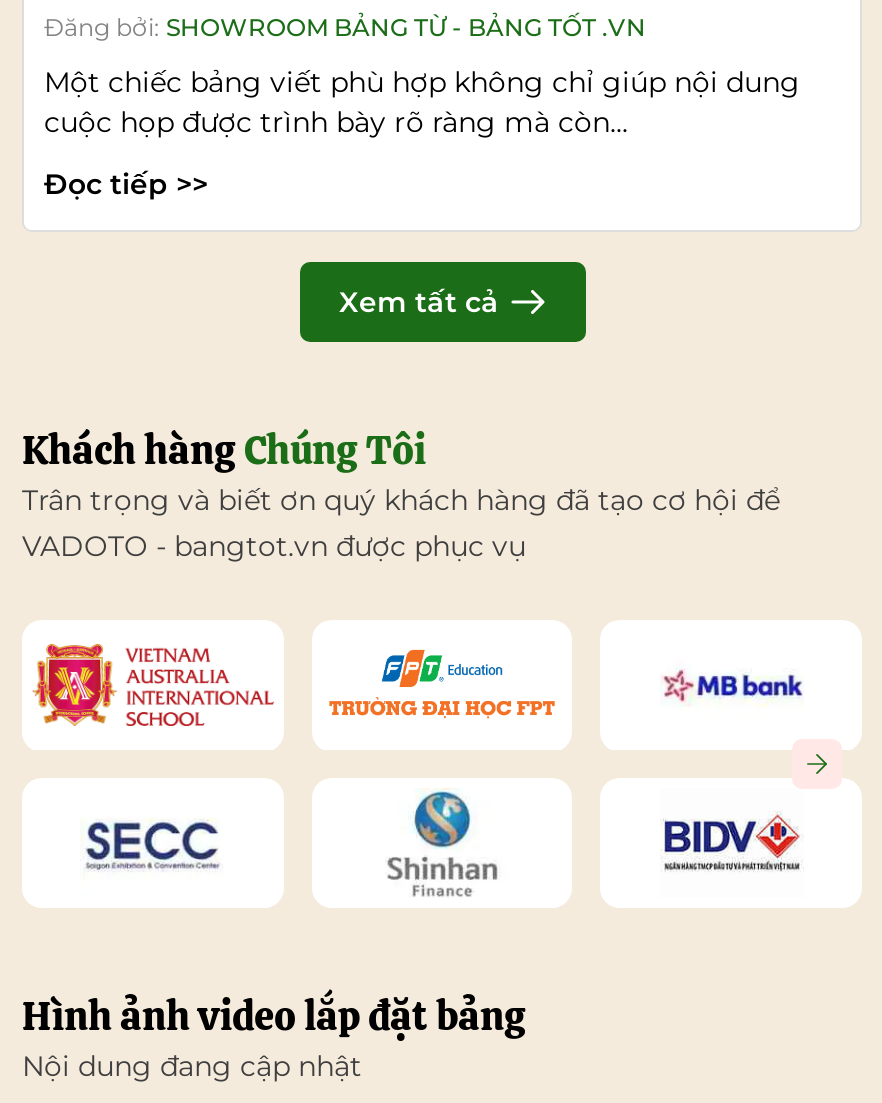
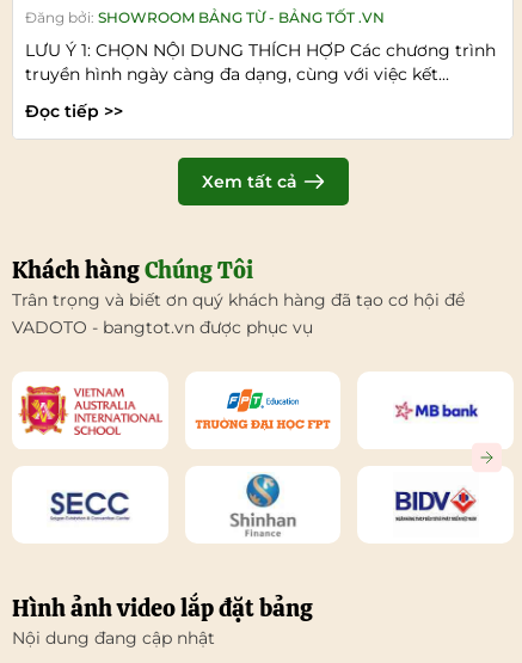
- Một chiếc bảng viết phù hợp không chỉ giúp nội dung
- cuộc họp được trình bày rõ ràng mà còn...
+ LƯU Ý 1: CHỌN NỘI DUNG THÍCH HỢP Các chương trình
+ truyền hình ngày càng đa dạng, cùng với việc kết...
